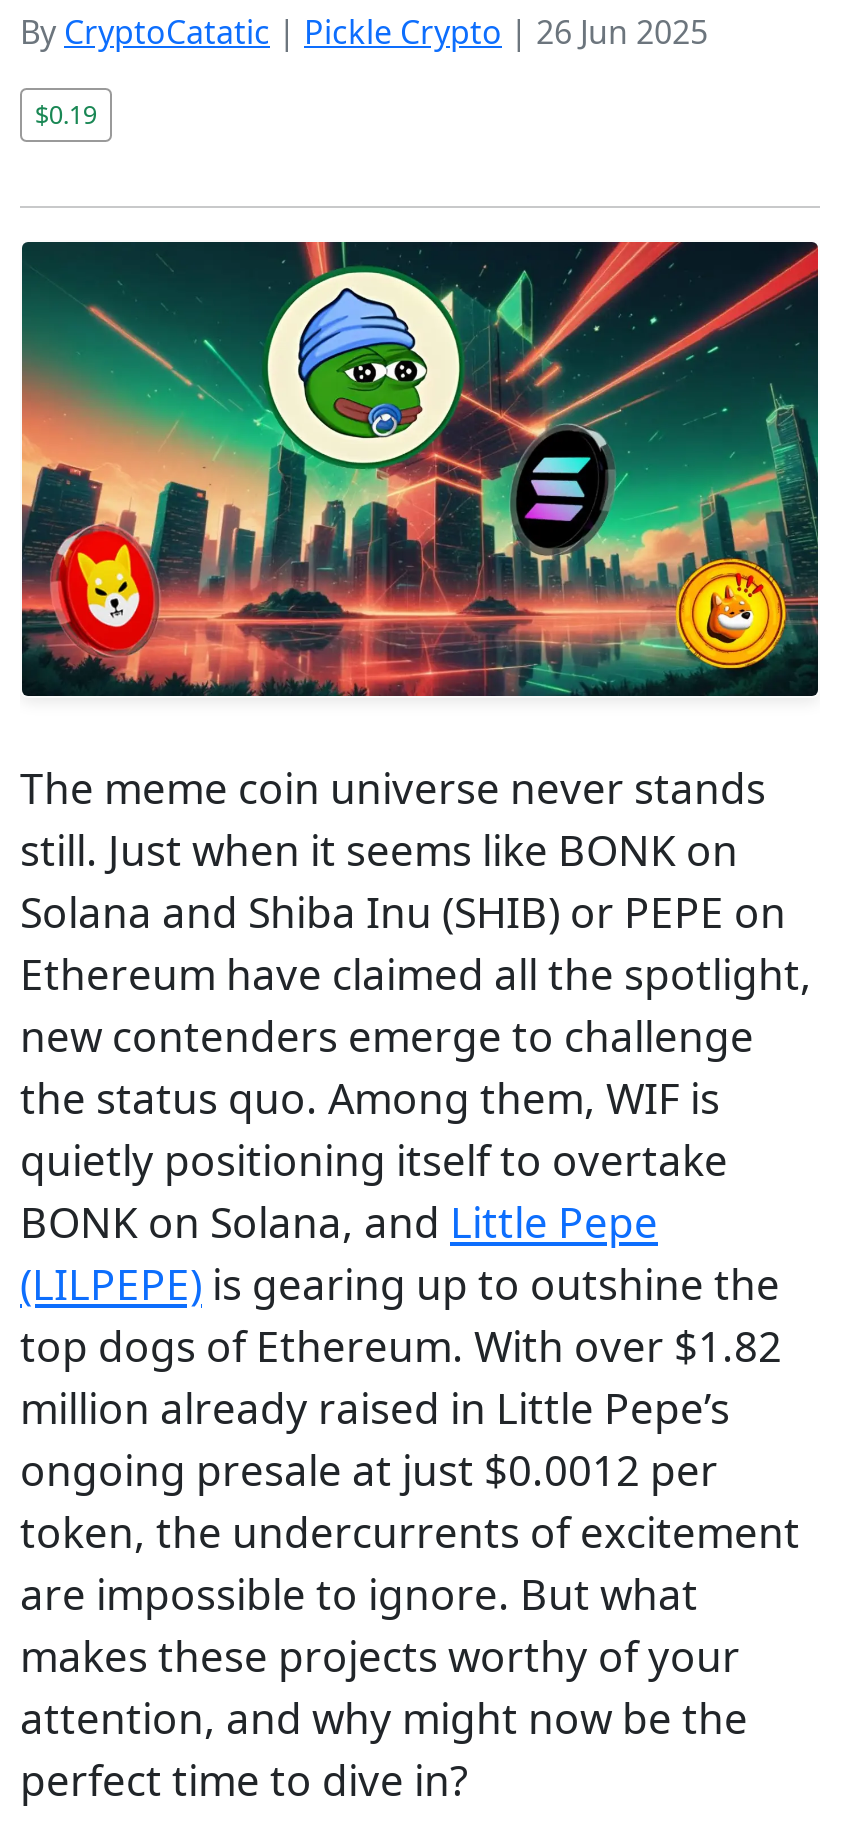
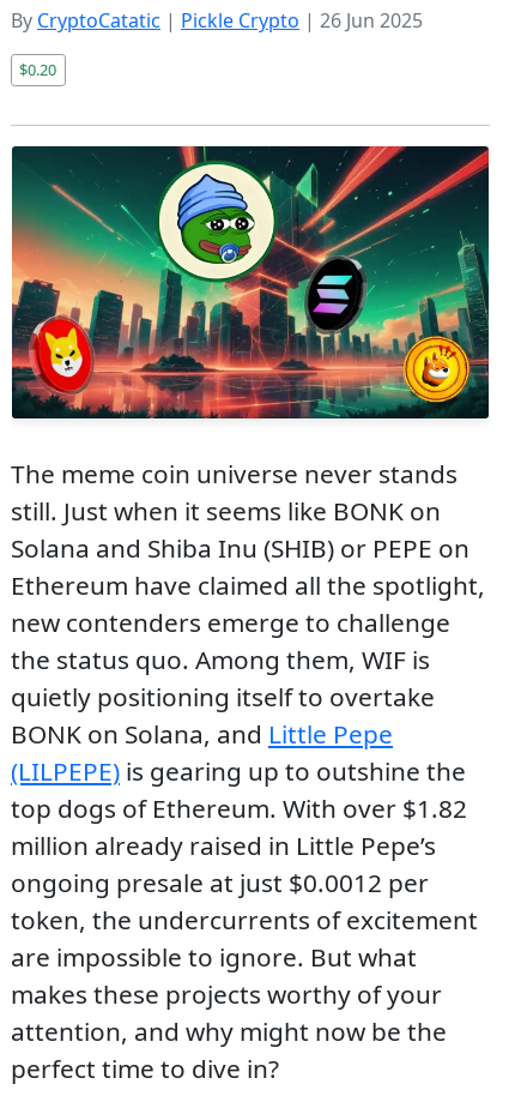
- $0.19
+ $0.20
